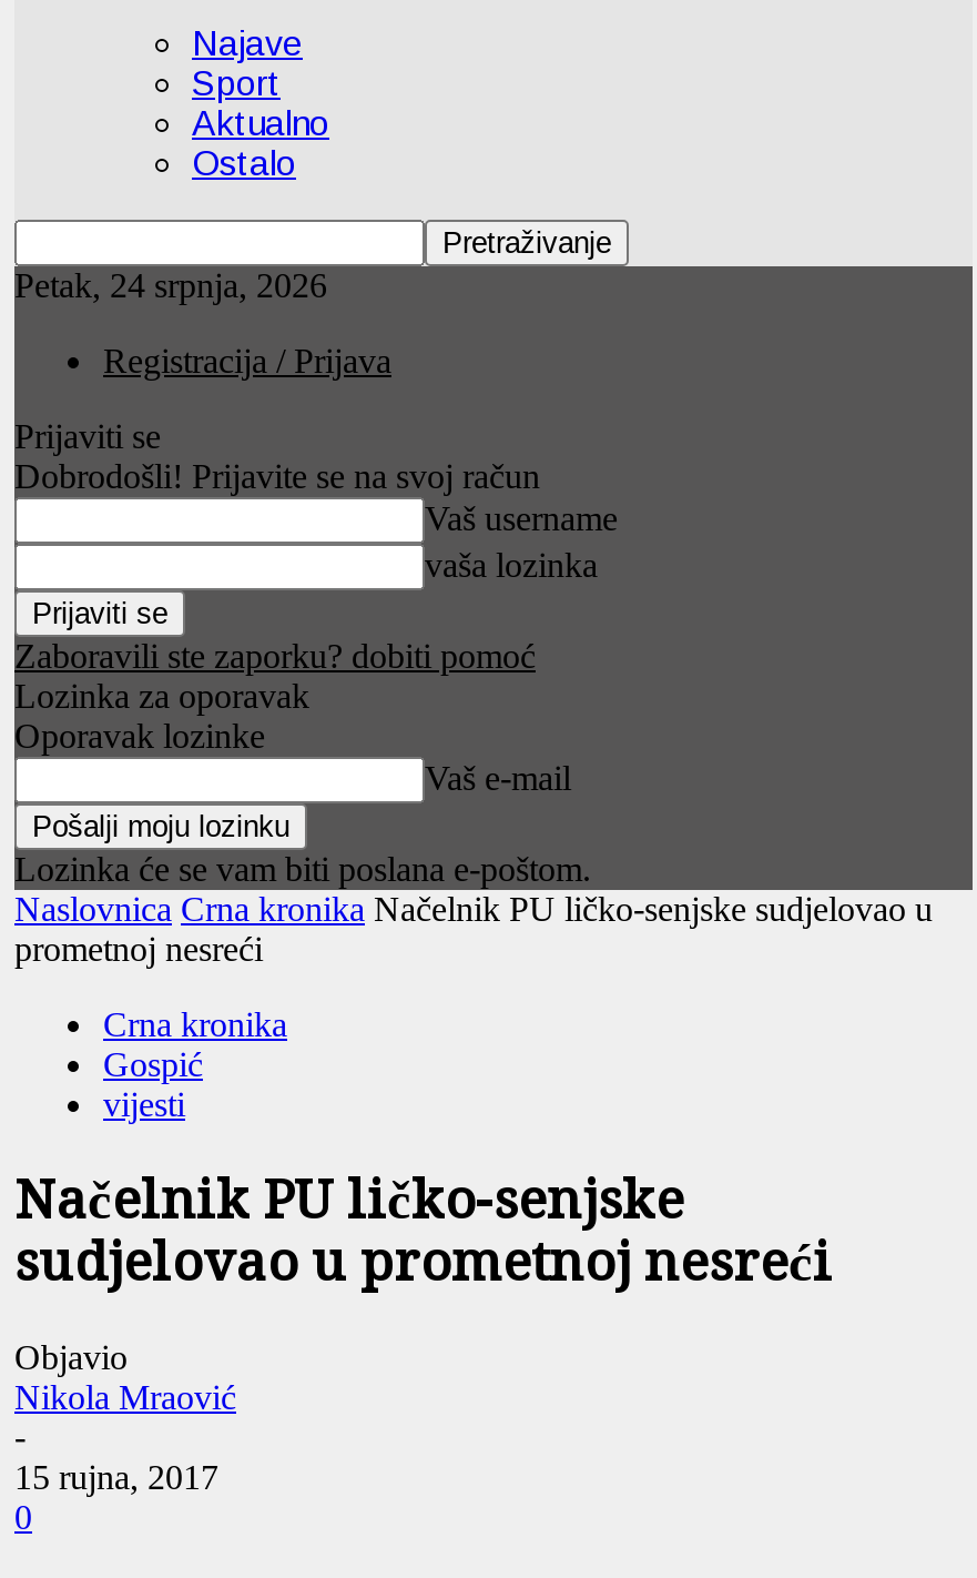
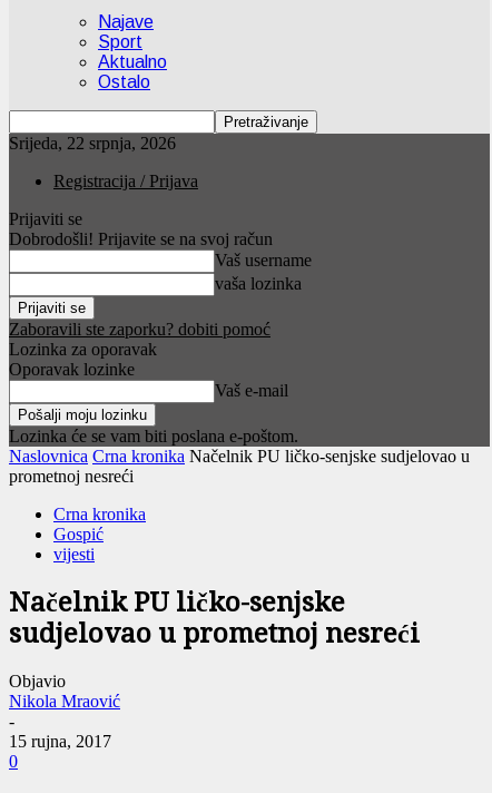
- Petak, 24 srpnja, 2026
+ Srijeda, 22 srpnja, 2026
